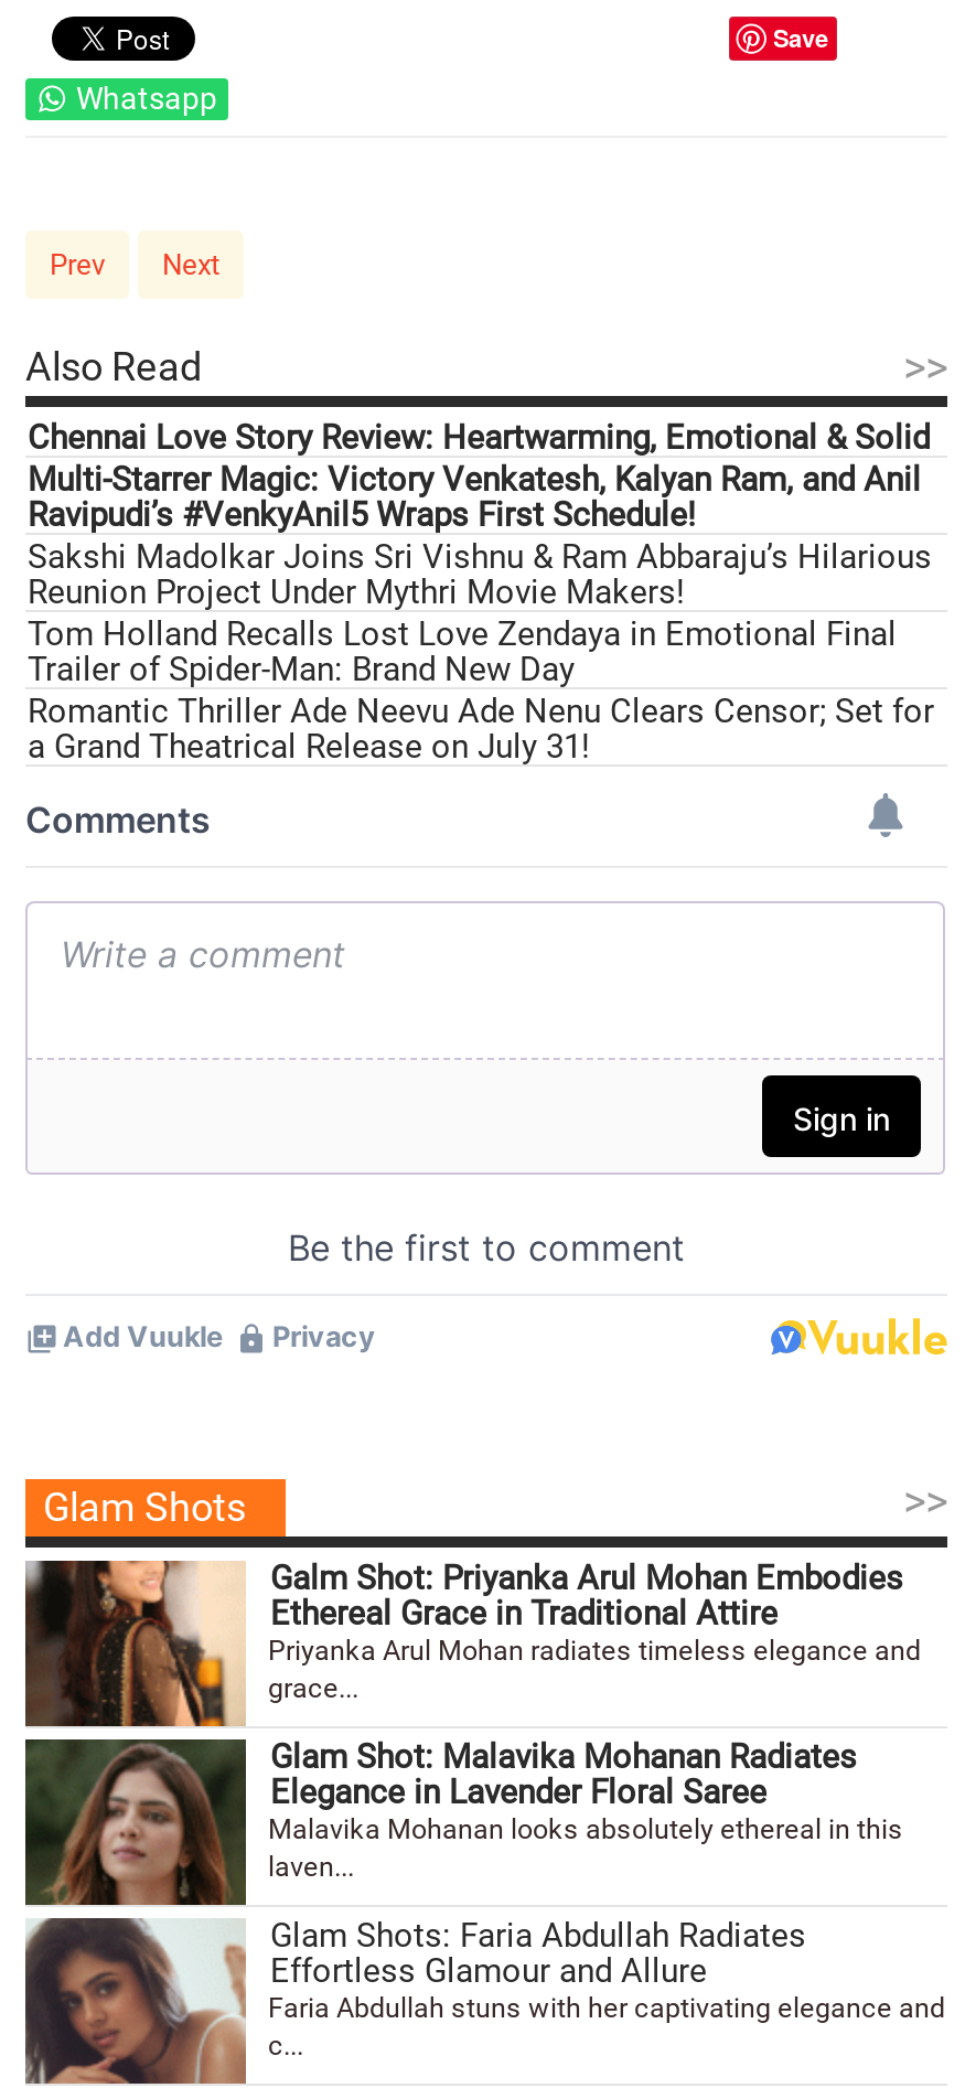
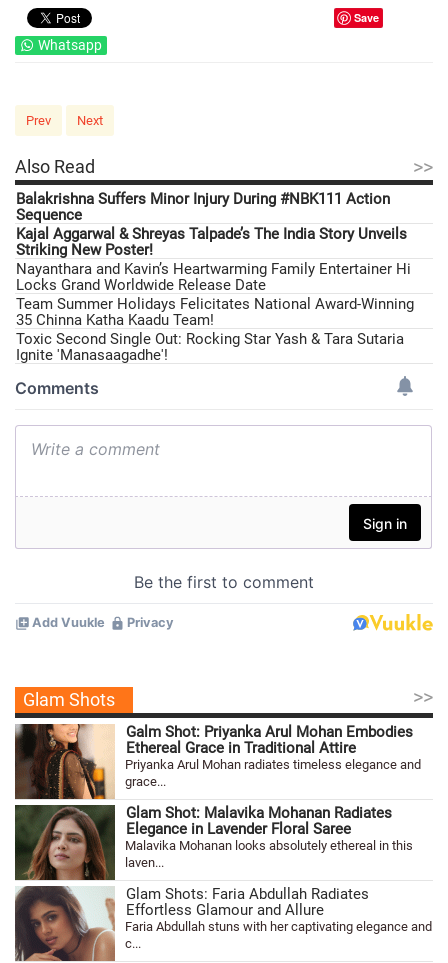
- Chennai Love Story Review: Heartwarming, Emotional & Solid
- Multi-Starrer Magic: Victory Venkatesh, Kalyan Ram, and Anil
- Ravipudi’s #VenkyAnil5 Wraps First Schedule!
- Sakshi Madolkar Joins Sri Vishnu & Ram Abbaraju’s Hilarious
- Reunion Project Under Mythri Movie Makers!
- Tom Holland Recalls Lost Love Zendaya in Emotional Final
- Trailer of Spider-Man: Brand New Day
- Romantic Thriller Ade Neevu Ade Nenu Clears Censor; Set for
- a Grand Theatrical Release on July 31!
+ Balakrishna Suffers Minor Injury During #NBK111 Action
+ Sequence
+ Kajal Aggarwal & Shreyas Talpade’s The India Story Unveils
+ Striking New Poster!
+ Nayanthara and Kavin’s Heartwarming Family Entertainer Hi
+ Locks Grand Worldwide Release Date
+ Team Summer Holidays Felicitates National Award-Winning
+ 35 Chinna Katha Kaadu Team!
+ Toxic Second Single Out: Rocking Star Yash & Tara Sutaria
+ Ignite 'Manasaagadhe'!
